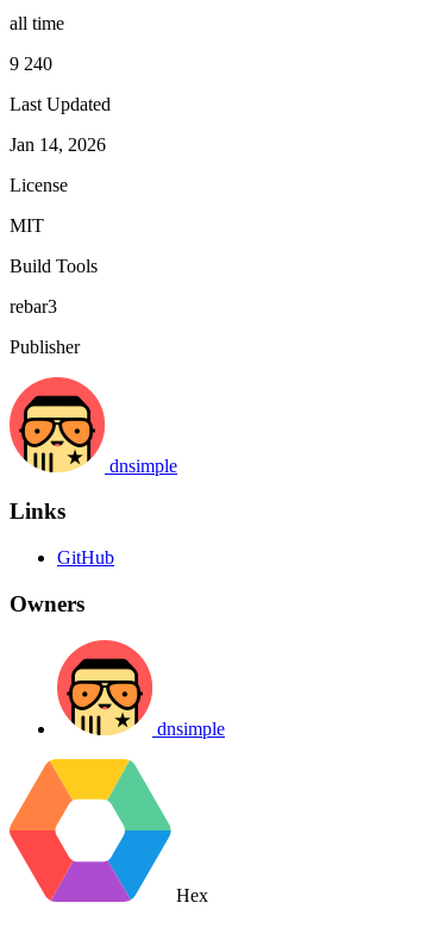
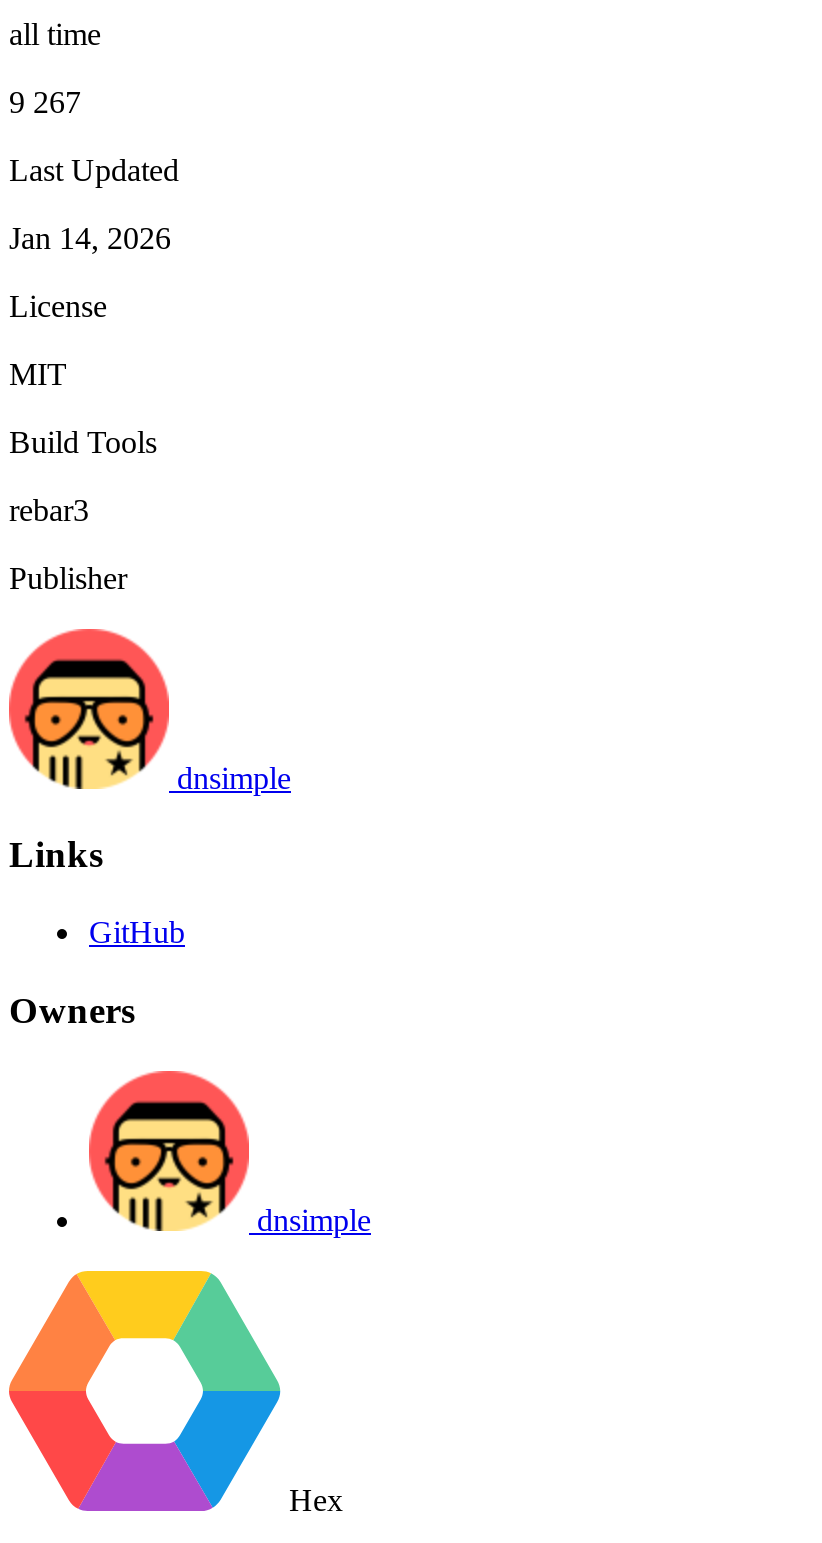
- 9 240
+ 9 267
